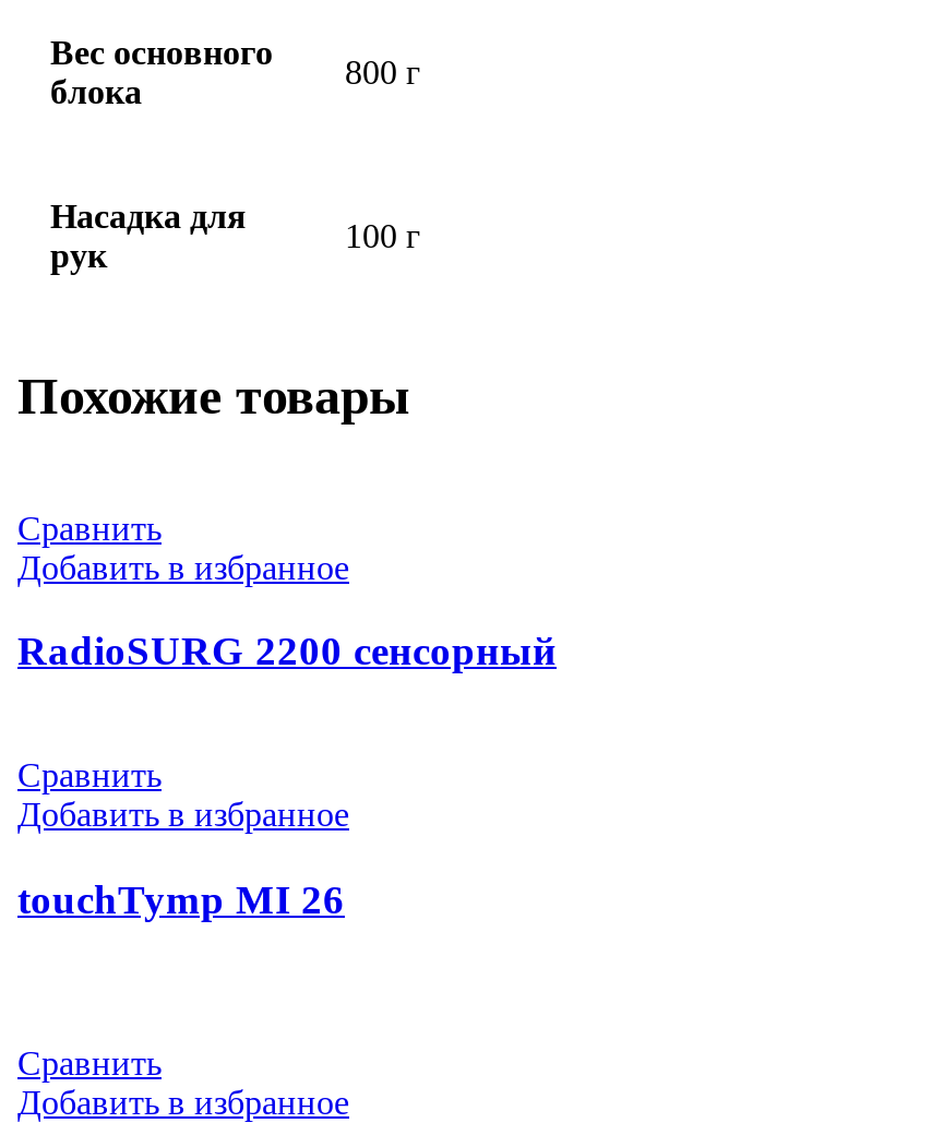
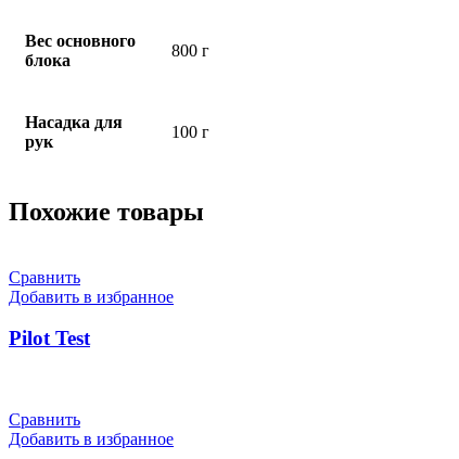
- RadioSURG 2200 сенсорный
- Сравнить
- Добавить в избранное
- touchTymp MI 26
+ Pilot Test
